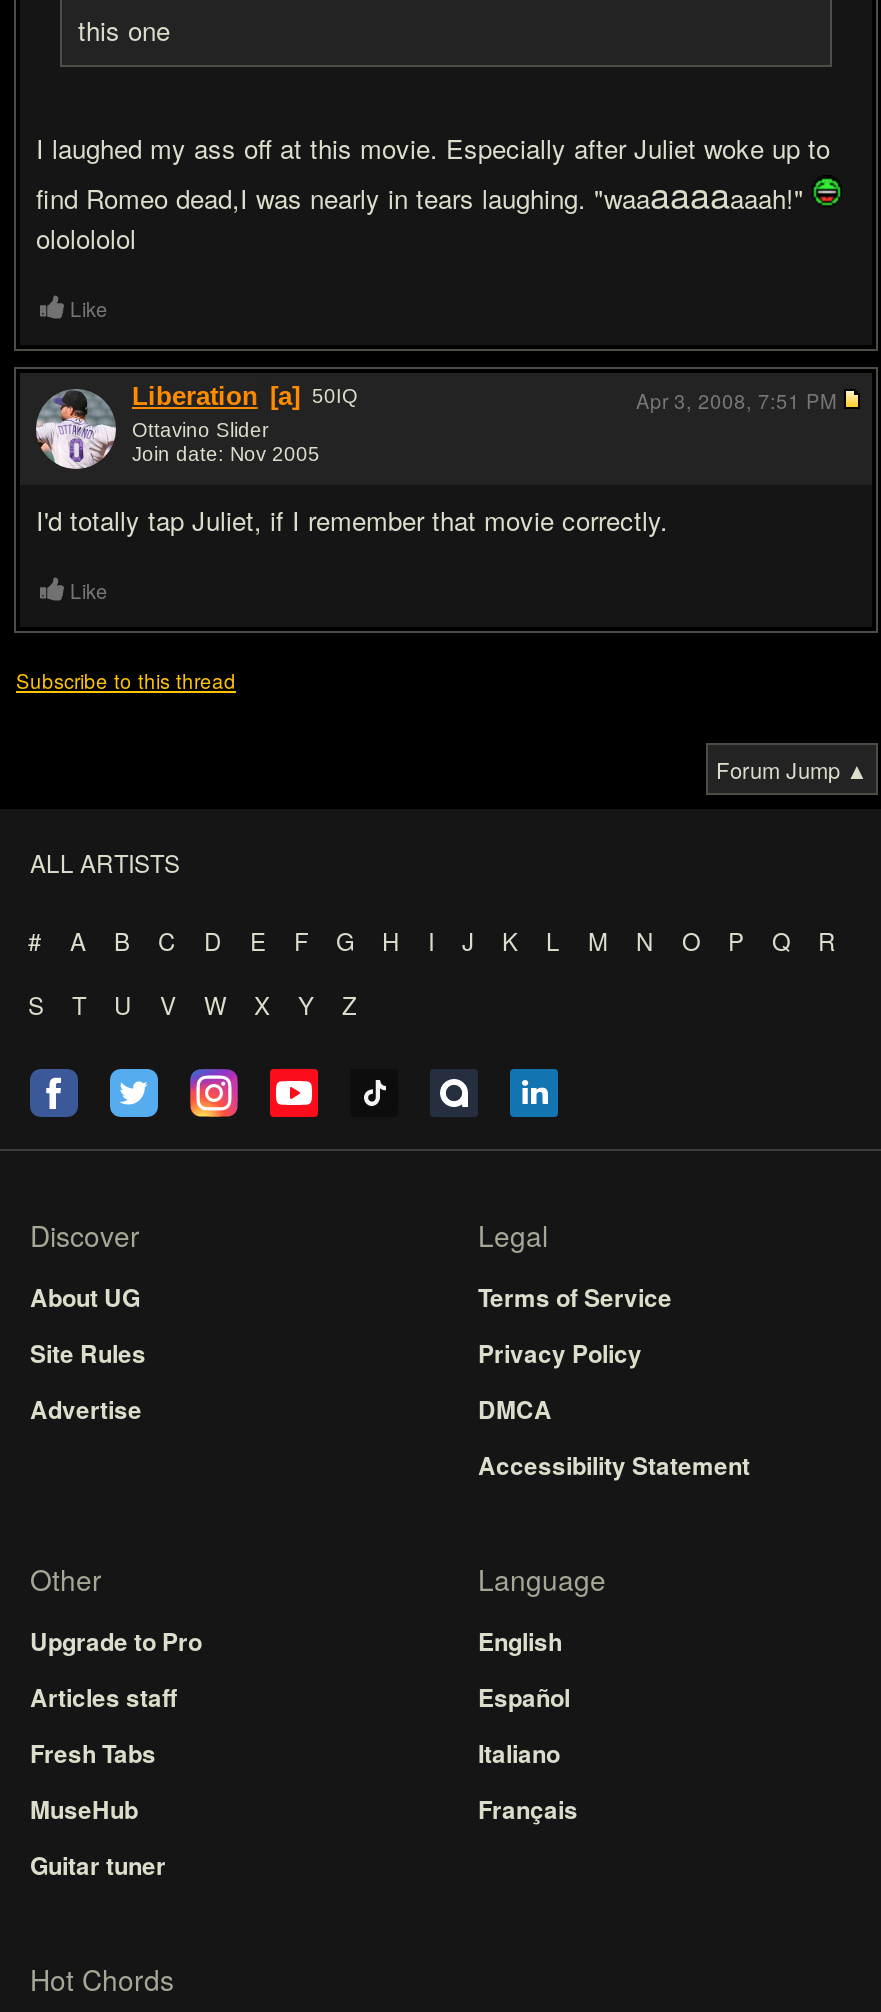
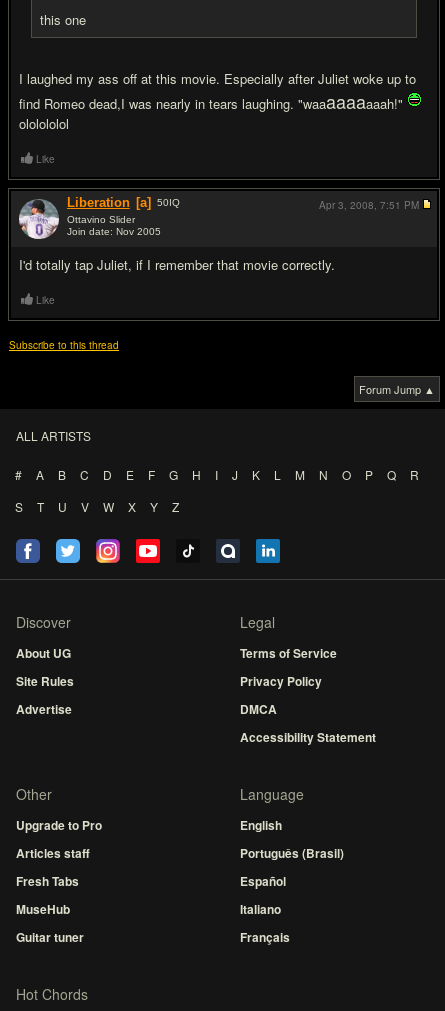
moved down: Español | Italiano | Français

+ Português (Brasil)
